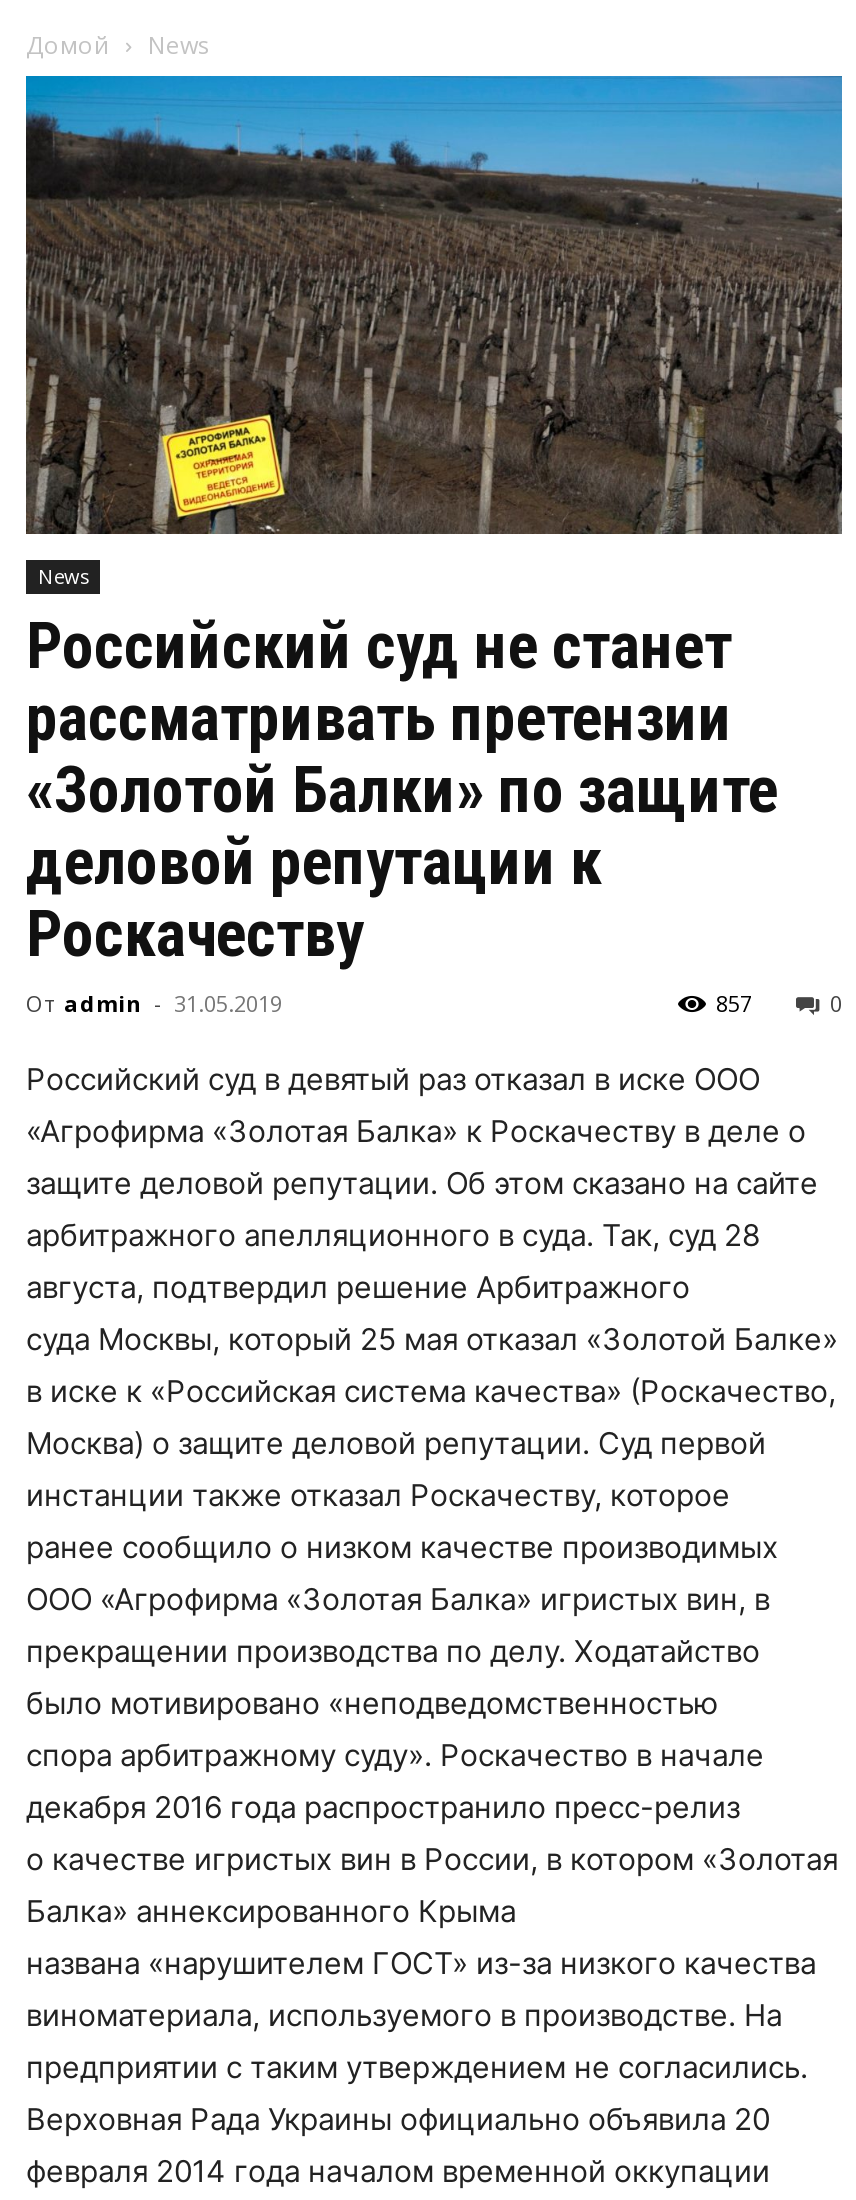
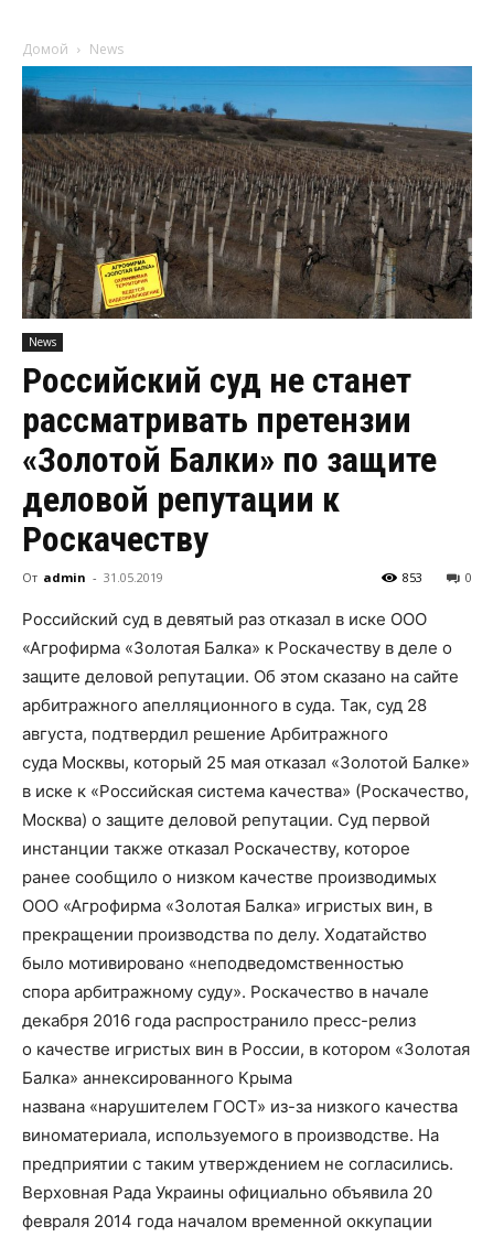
- 857
+ 853
